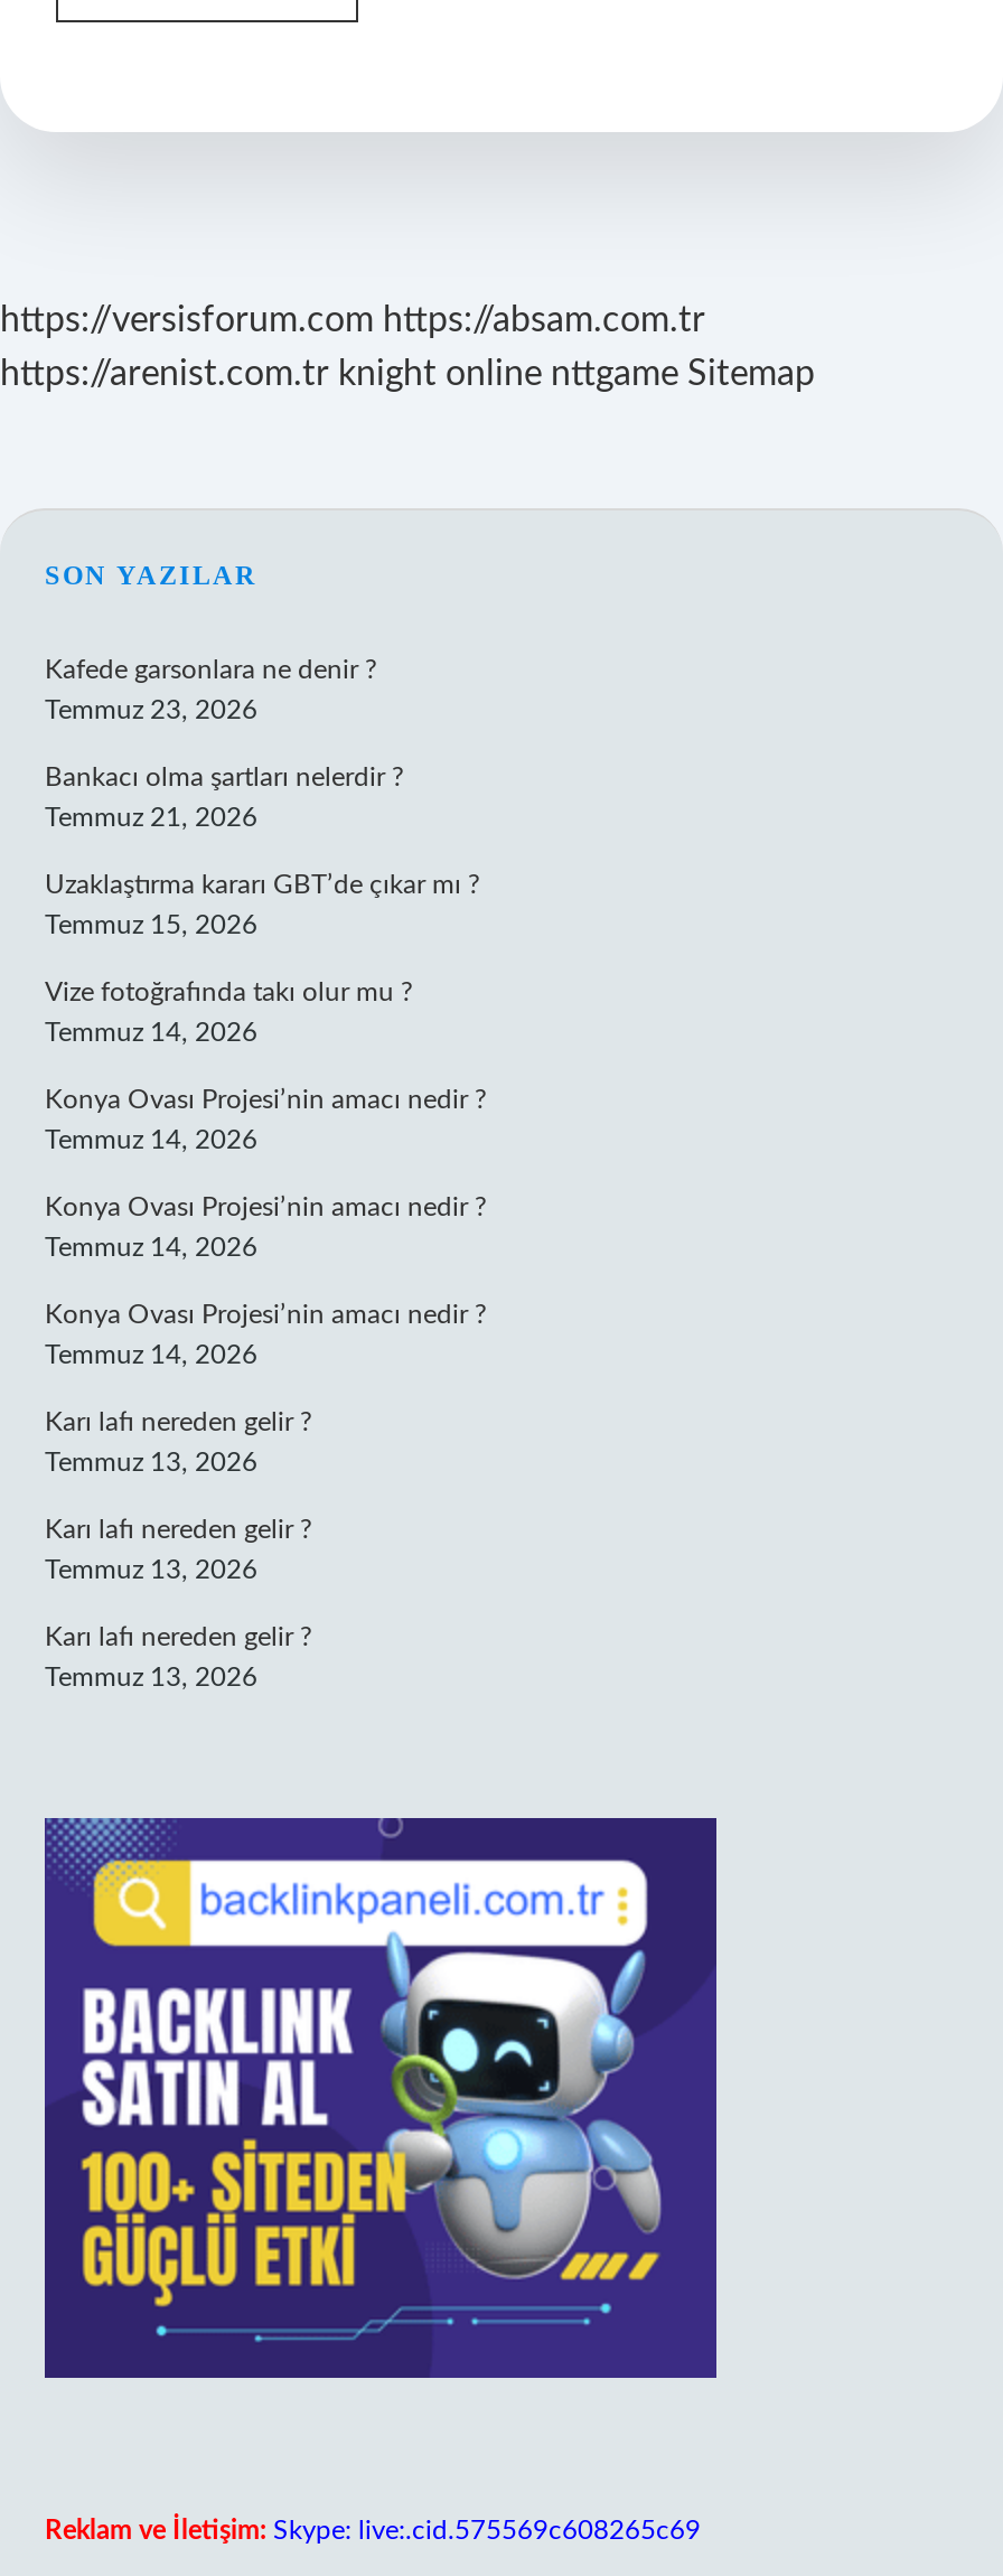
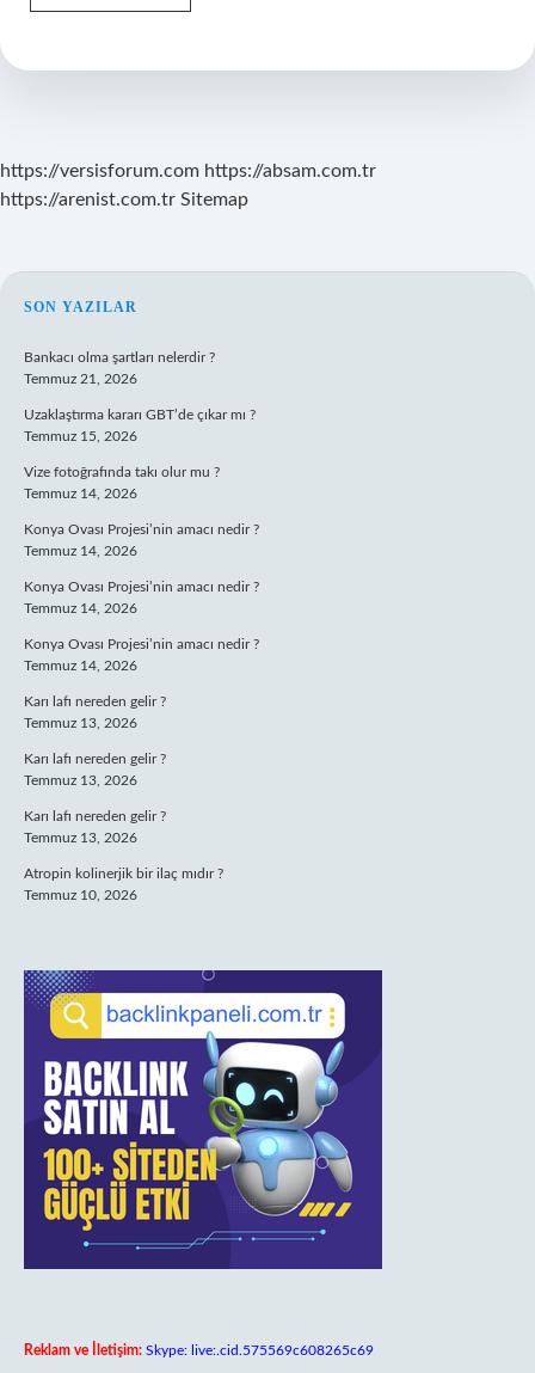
- https://arenist.com.tr knight online nttgame Sitemap
+ https://arenist.com.tr Sitemap

- Kafede garsonlara ne denir ?
- Temmuz 23, 2026

moved up: Bankacı olma şartları nelerdir ? | Temmuz 21, 2026 | Uzaklaştırma kararı GBT’de çıkar mı ? | ... | Karı lafı nereden gelir ? | Temmuz 13, 2026

+ Atropin kolinerjik bir ilaç mıdır ?
+ Temmuz 10, 2026
